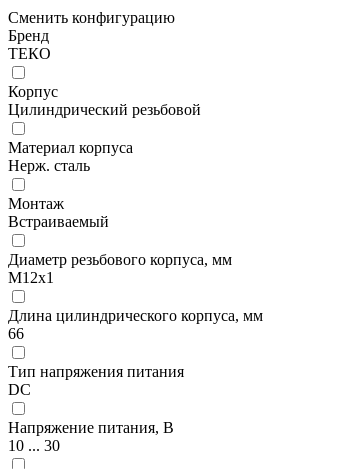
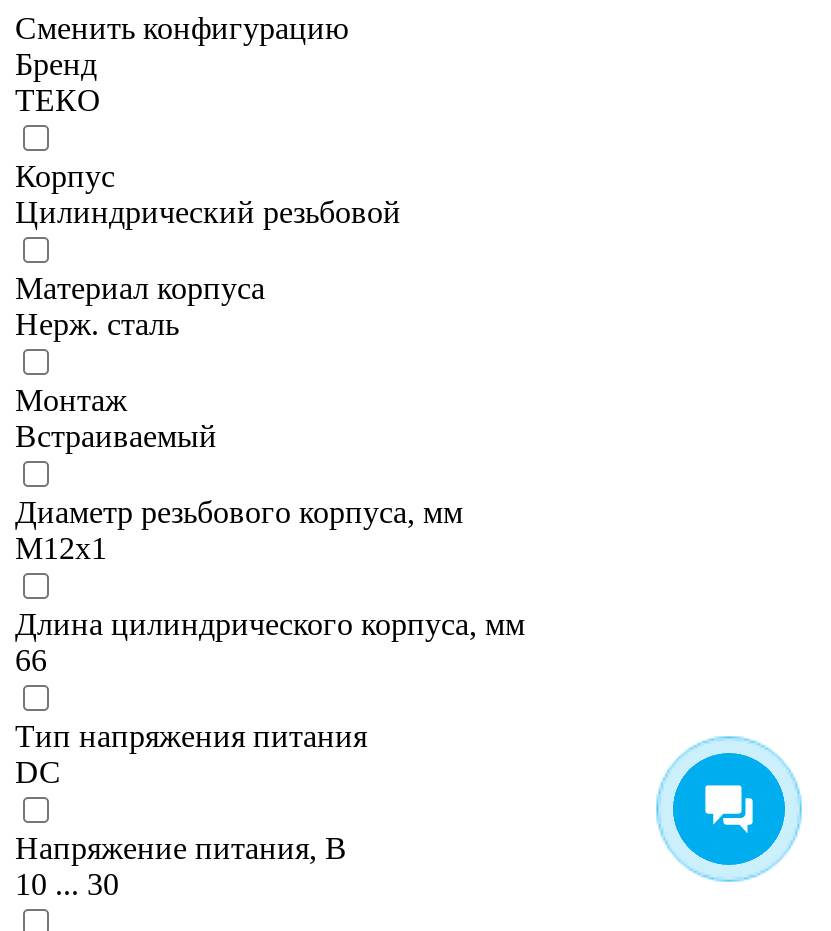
+ [image]
